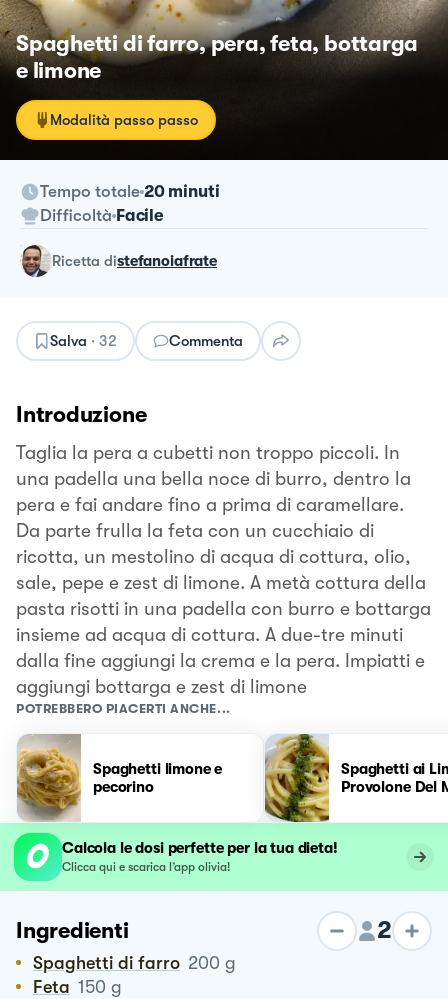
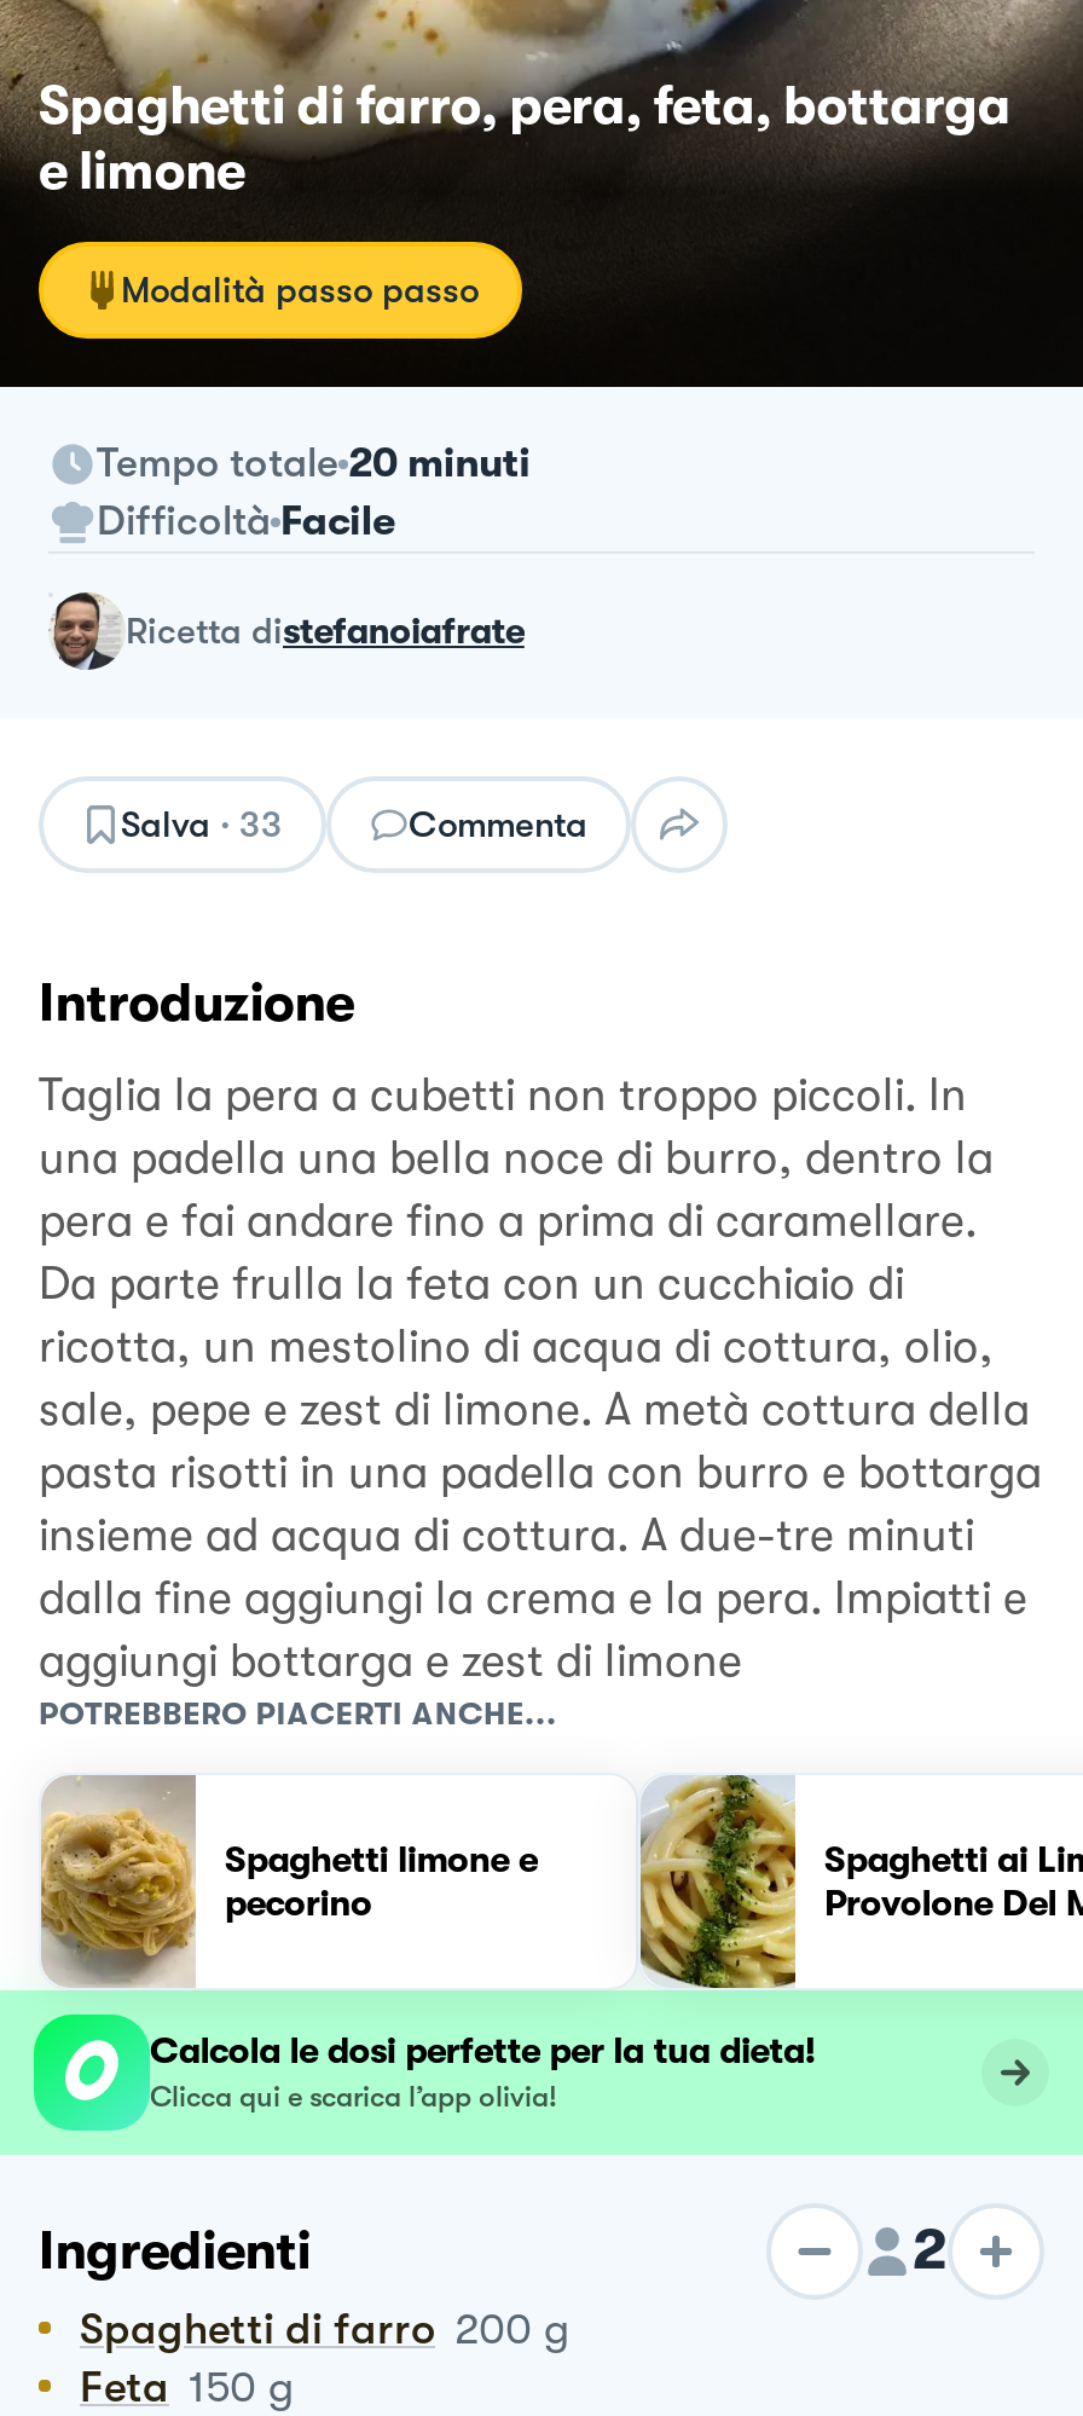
- Salva · 32
+ Salva · 33
